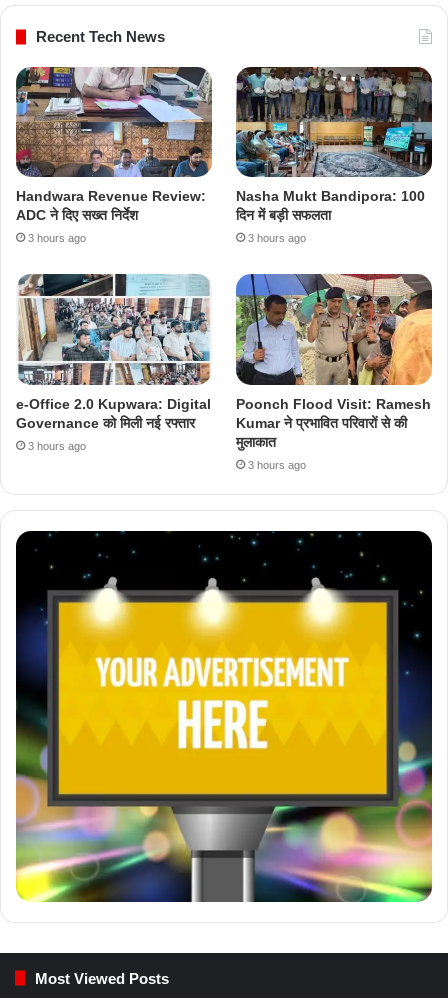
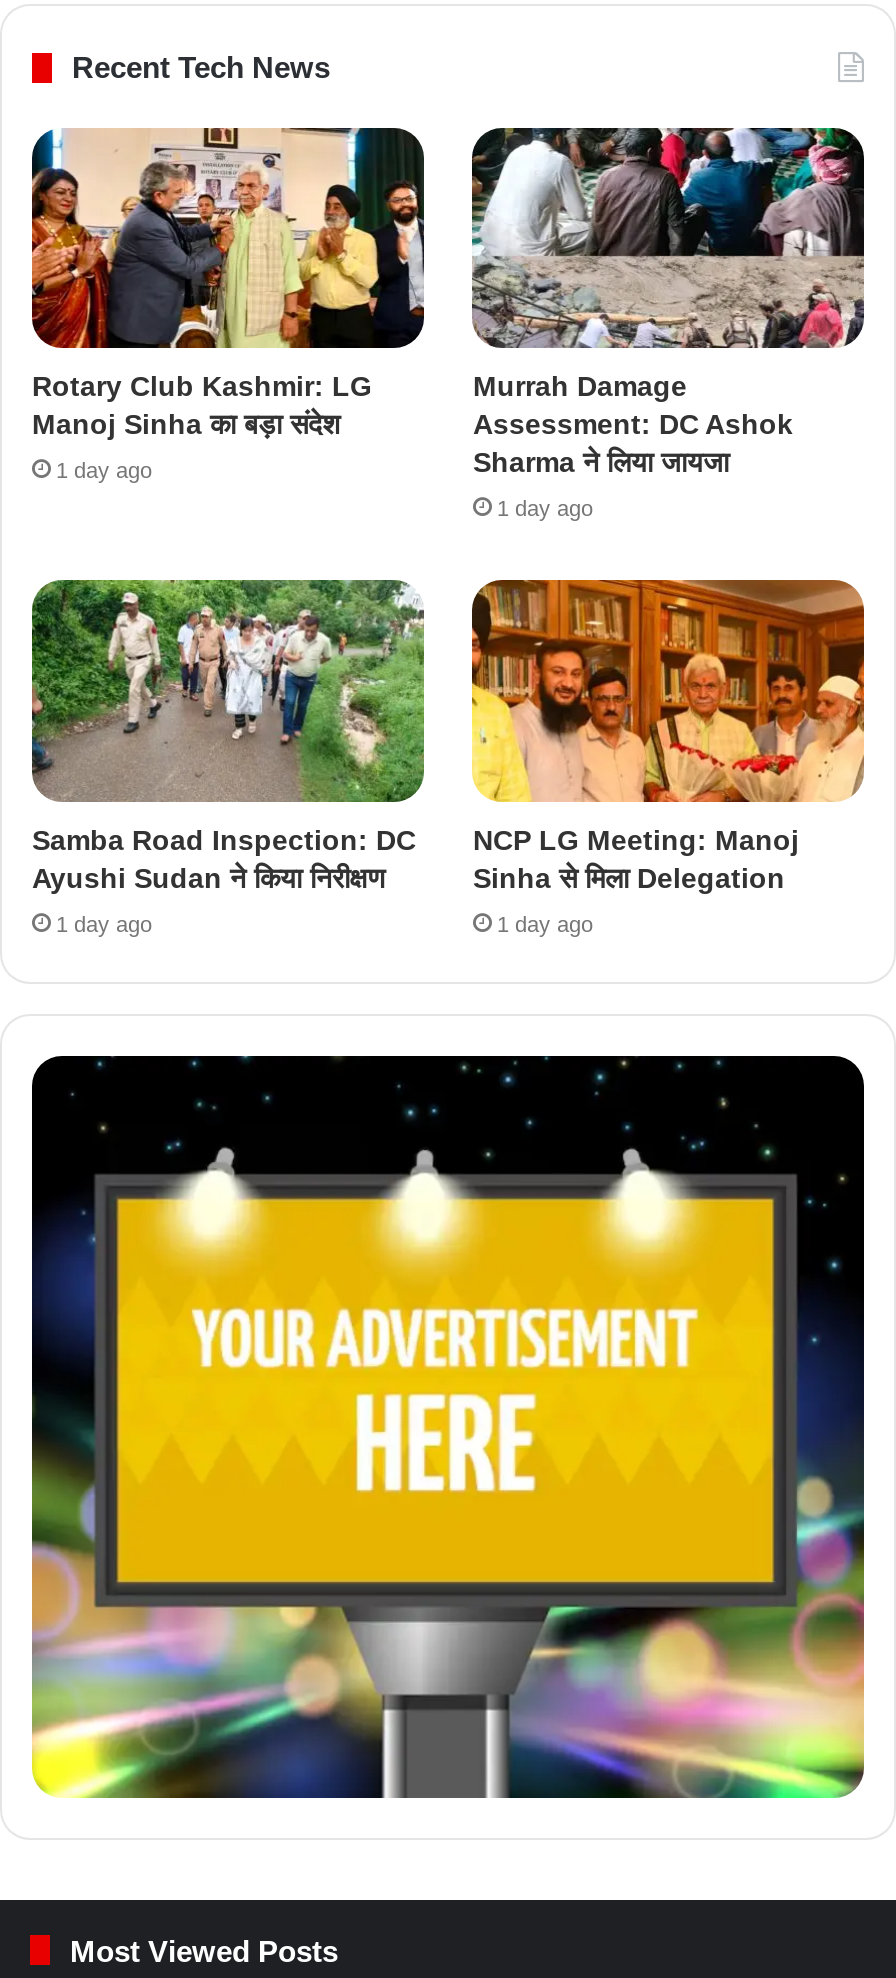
- [image]
- Handwara Revenue Review:
- ADC ने दिए सख्त निर्देश
+ [image]
+ Rotary Club Kashmir: LG
+ Manoj Sinha का बड़ा संदेश

- [image]
- Nasha Mukt Bandipora: 100
- दिन में बड़ी सफलता
+ [image]
+ Murrah Damage
+ Assessment: DC Ashok
+ Sharma ने लिया जायजा

- 3 hours ago
+ 1 day ago

- 3 hours ago
+ 1 day ago

- [image]
- e-Office 2.0 Kupwara: Digital
- Governance को मिली नई रफ्तार
+ [image]
+ Samba Road Inspection: DC
+ Ayushi Sudan ने किया निरीक्षण

- [image]
- Poonch Flood Visit: Ramesh
- Kumar ने प्रभावित परिवारों से की
- मुलाकात
+ [image]
+ NCP LG Meeting: Manoj
+ Sinha से मिला Delegation

- 3 hours ago
+ 1 day ago

- 3 hours ago
+ 1 day ago
